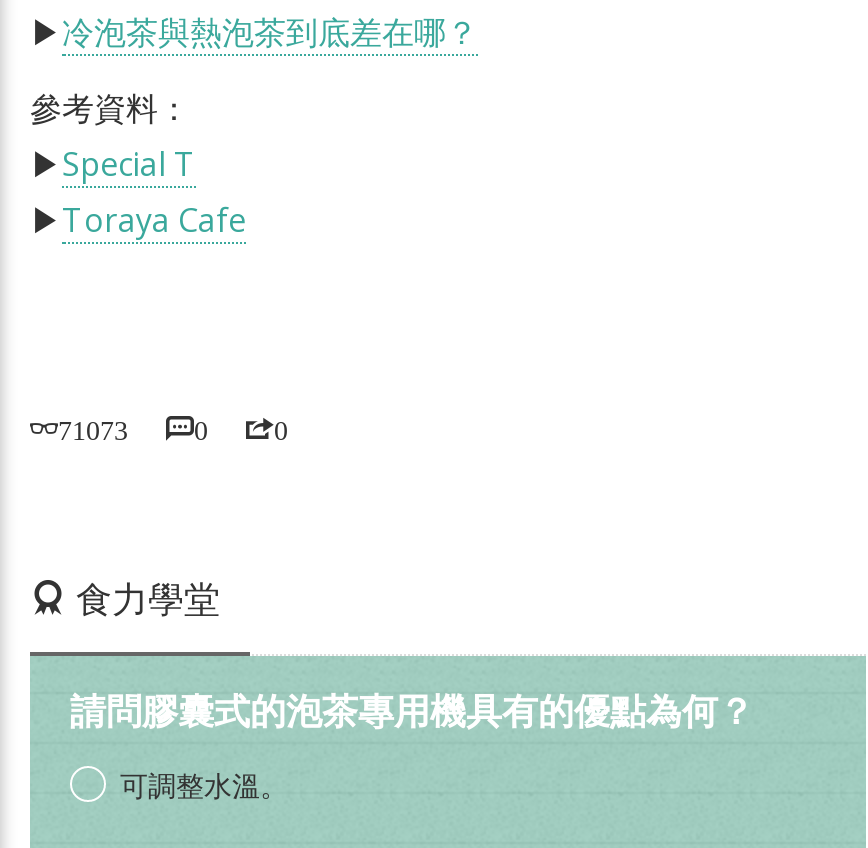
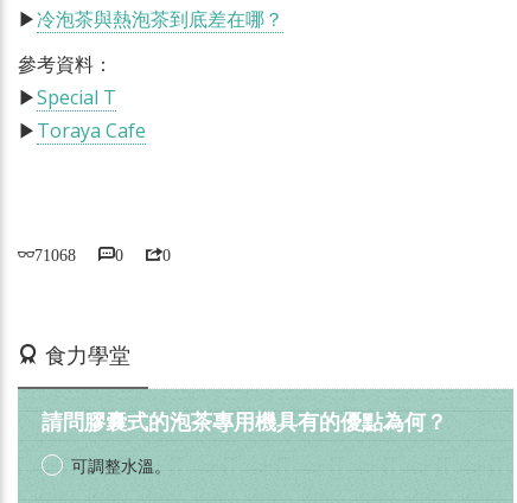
- 71073
+ 71068
